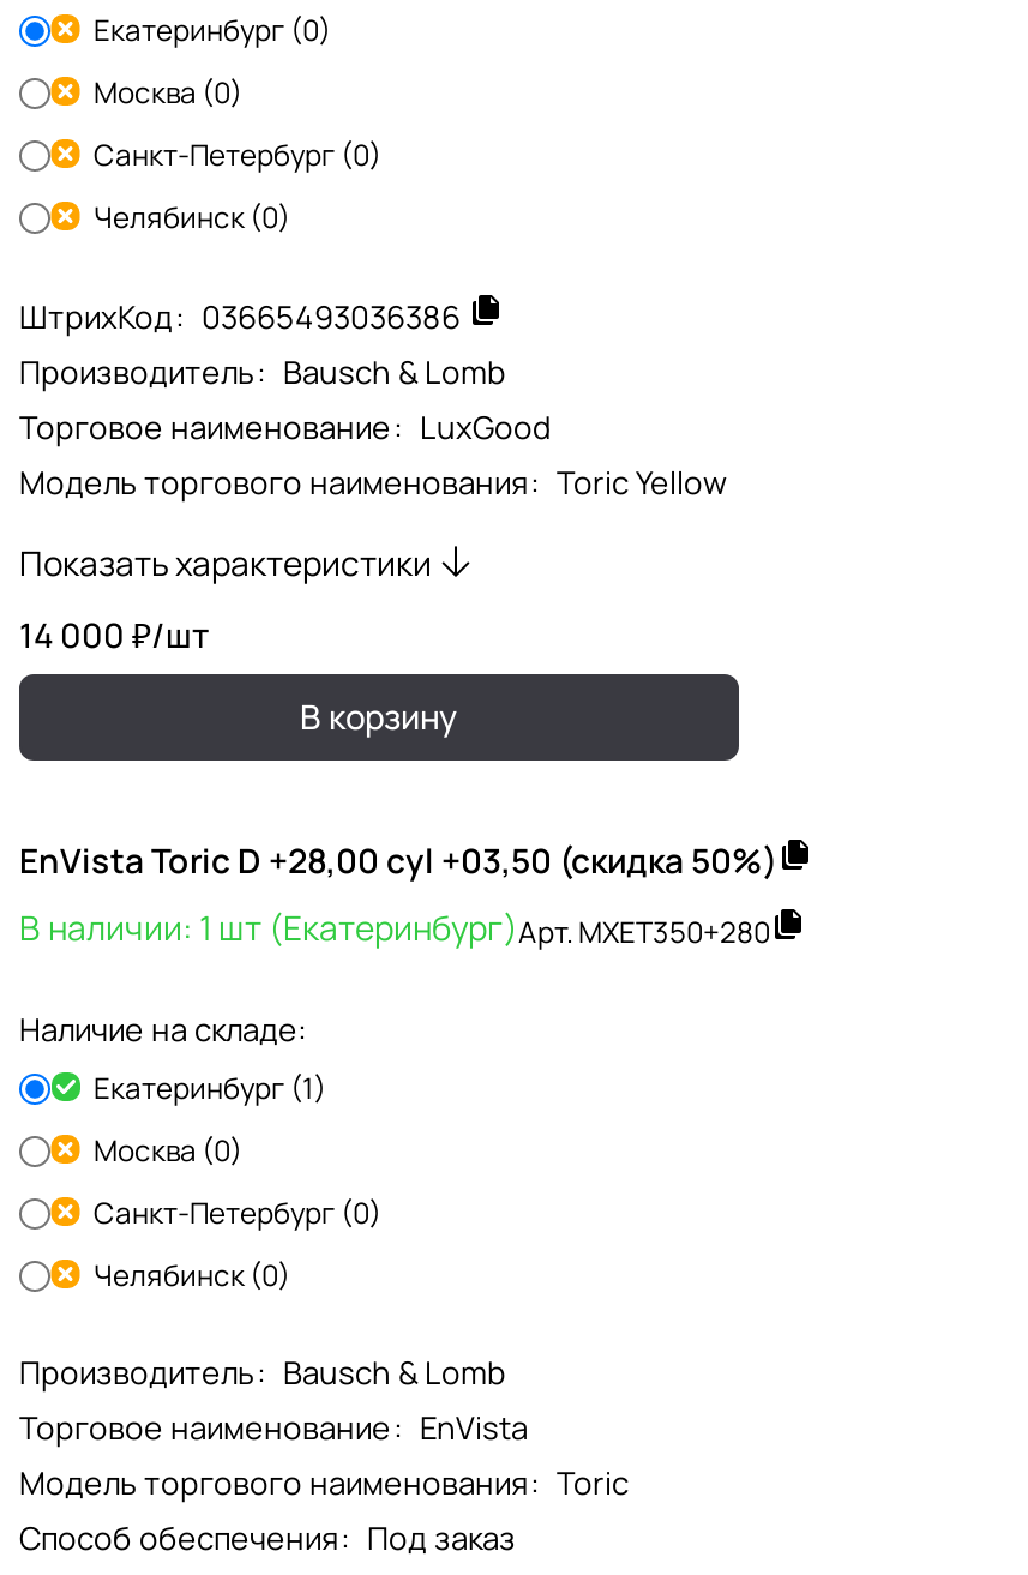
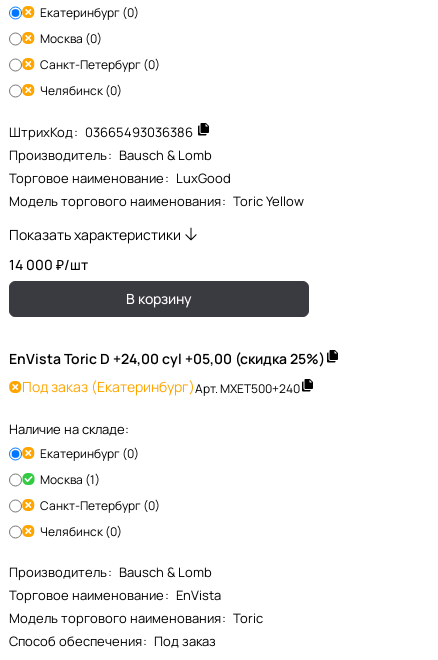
- EnVista Toric D +28,00 cyl +03,50 (скидка 50%)
+ EnVista Toric D +24,00 cyl +05,00 (скидка 25%)

- В наличии: 1 шт (Екатеринбург)Арт. MXET350+280
+ Под заказ (Екатеринбург) Арт. MXET500+240

- Екатеринбург (1)
+ Екатеринбург (0)

- Москва (0)
+ Москва (1)
